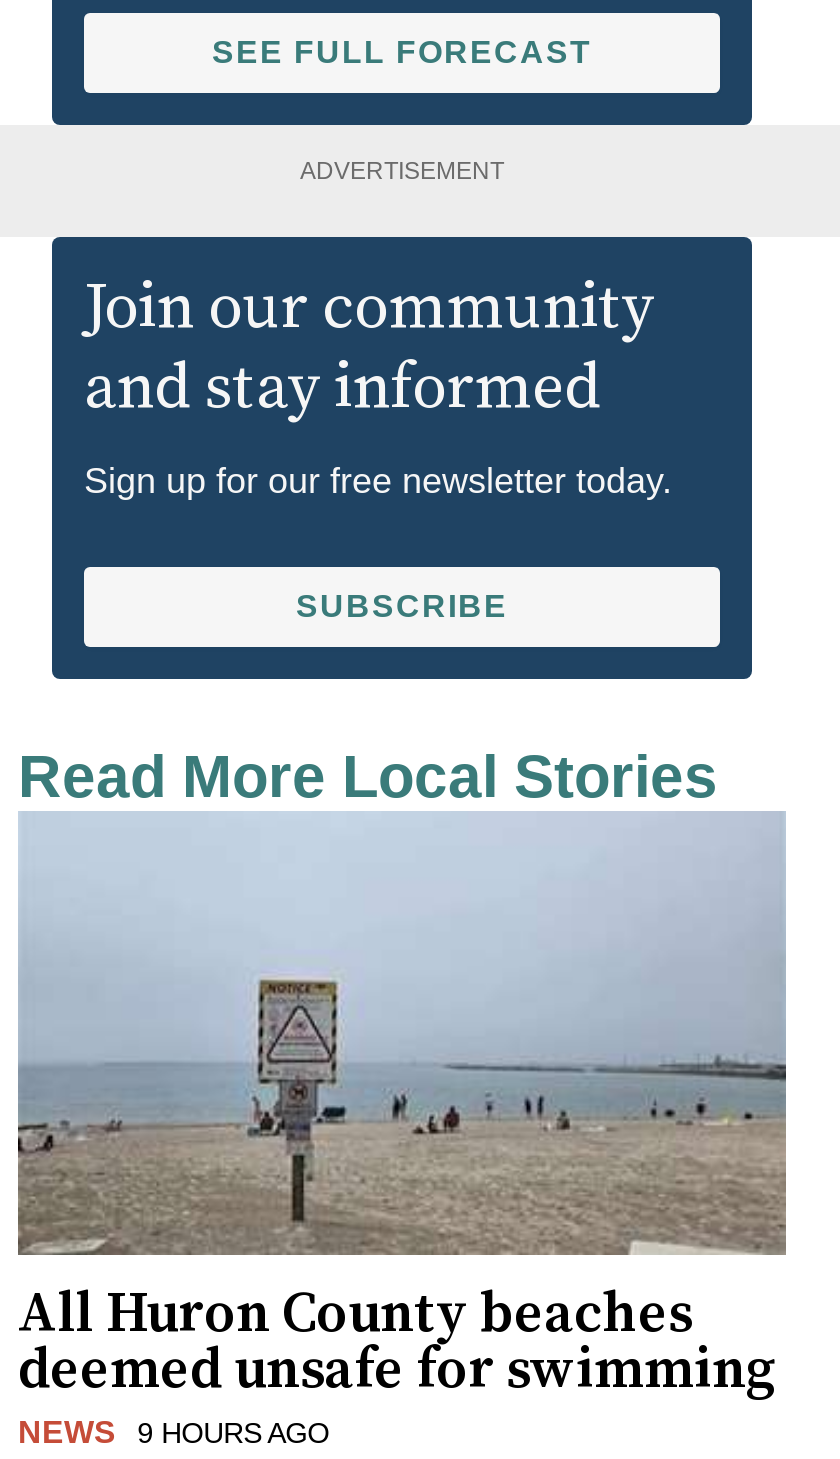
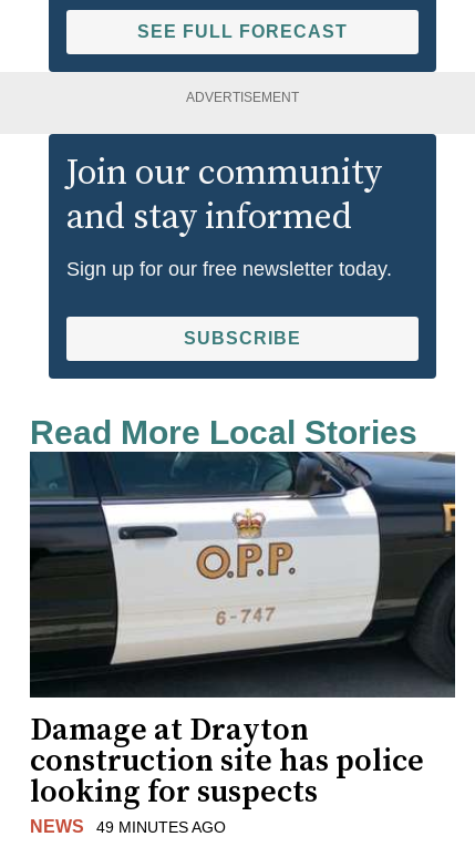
- [image]
- All Huron County beaches
- deemed unsafe for swimming
+ [image]
+ Damage at Drayton
+ construction site has police
+ looking for suspects

- NEWS 9 HOURS AGO
+ NEWS 49 MINUTES AGO
